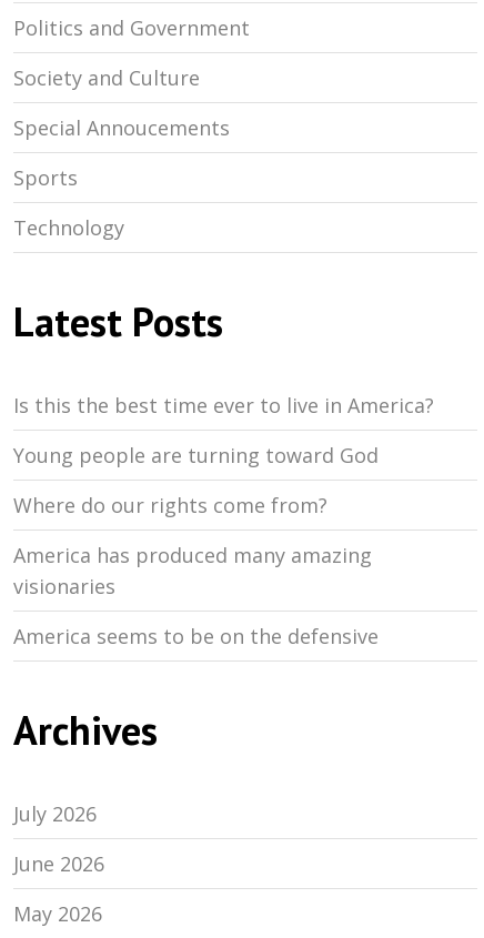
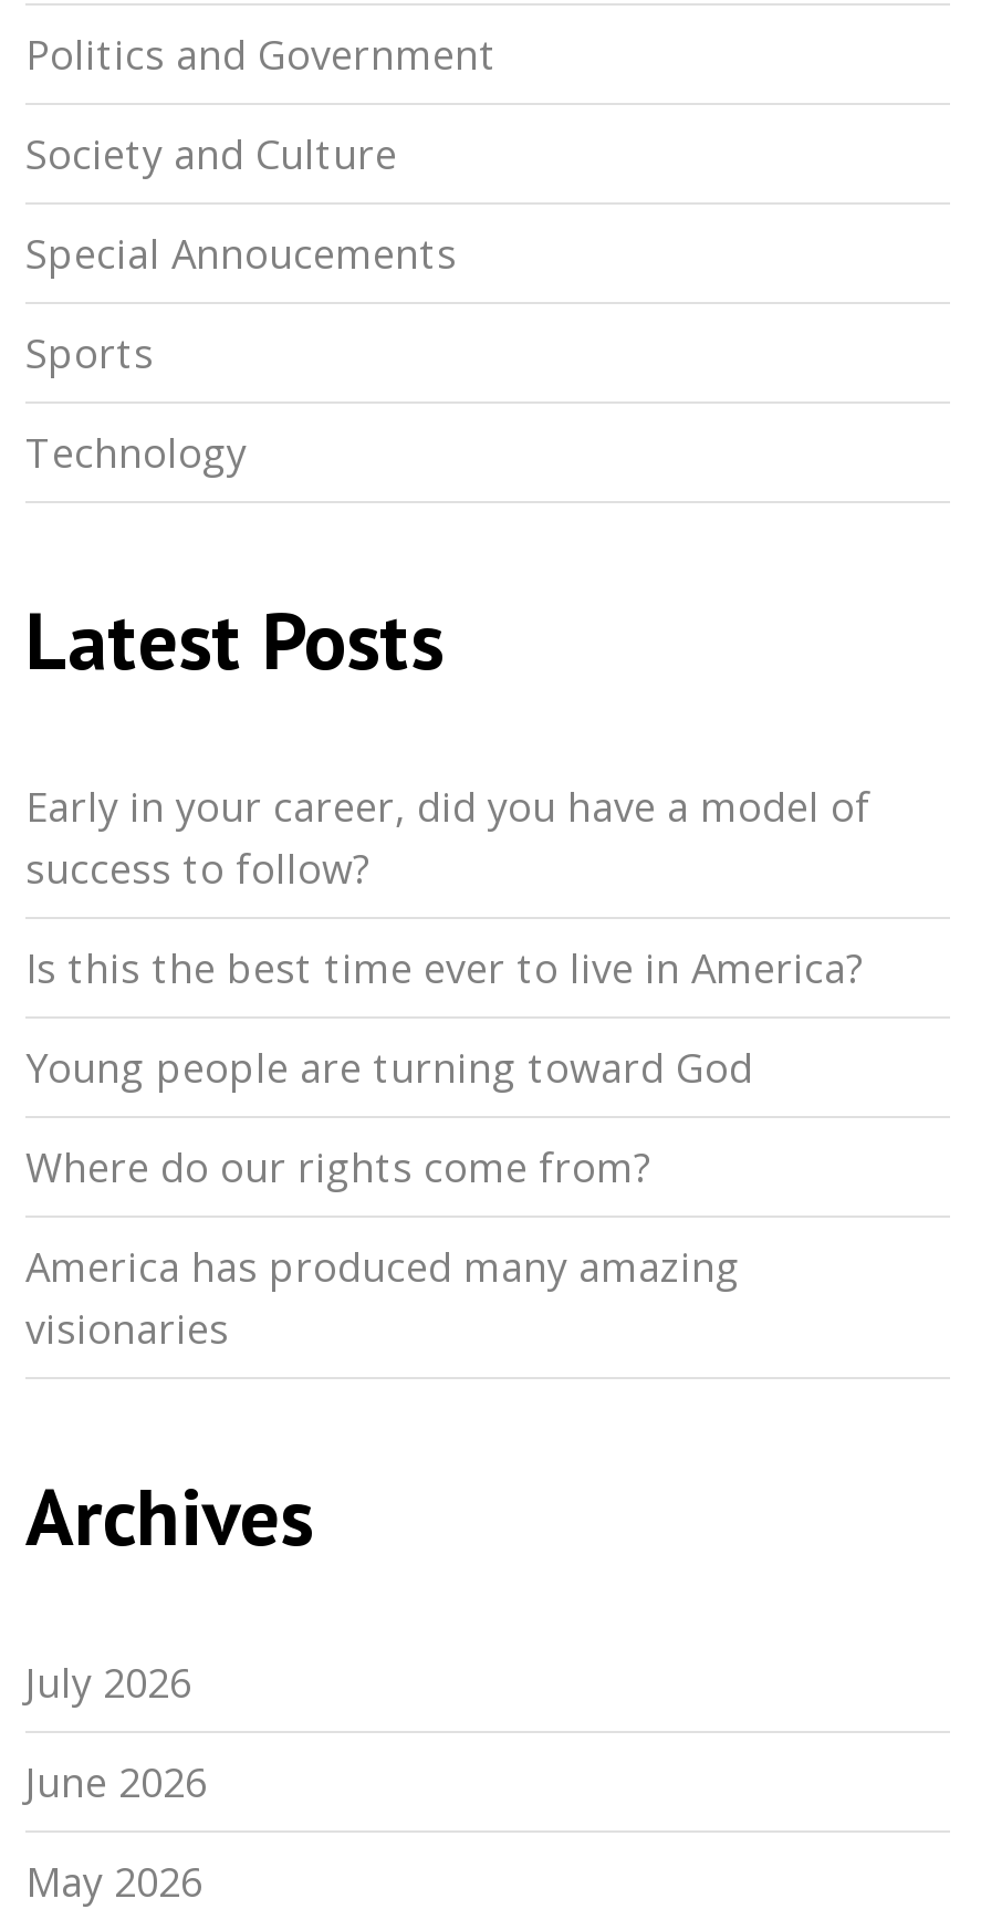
+ Early in your career, did you have a model of
+ success to follow?

moved down: Is this the best time ever to live in America? | Young people are turning toward God | Where do our rights come from? | America has produced many amazing | visionaries

- America seems to be on the defensive
